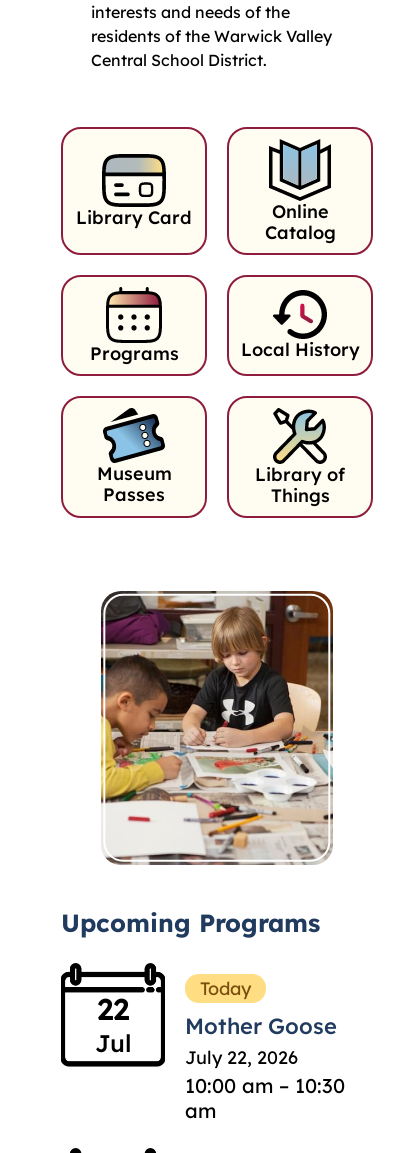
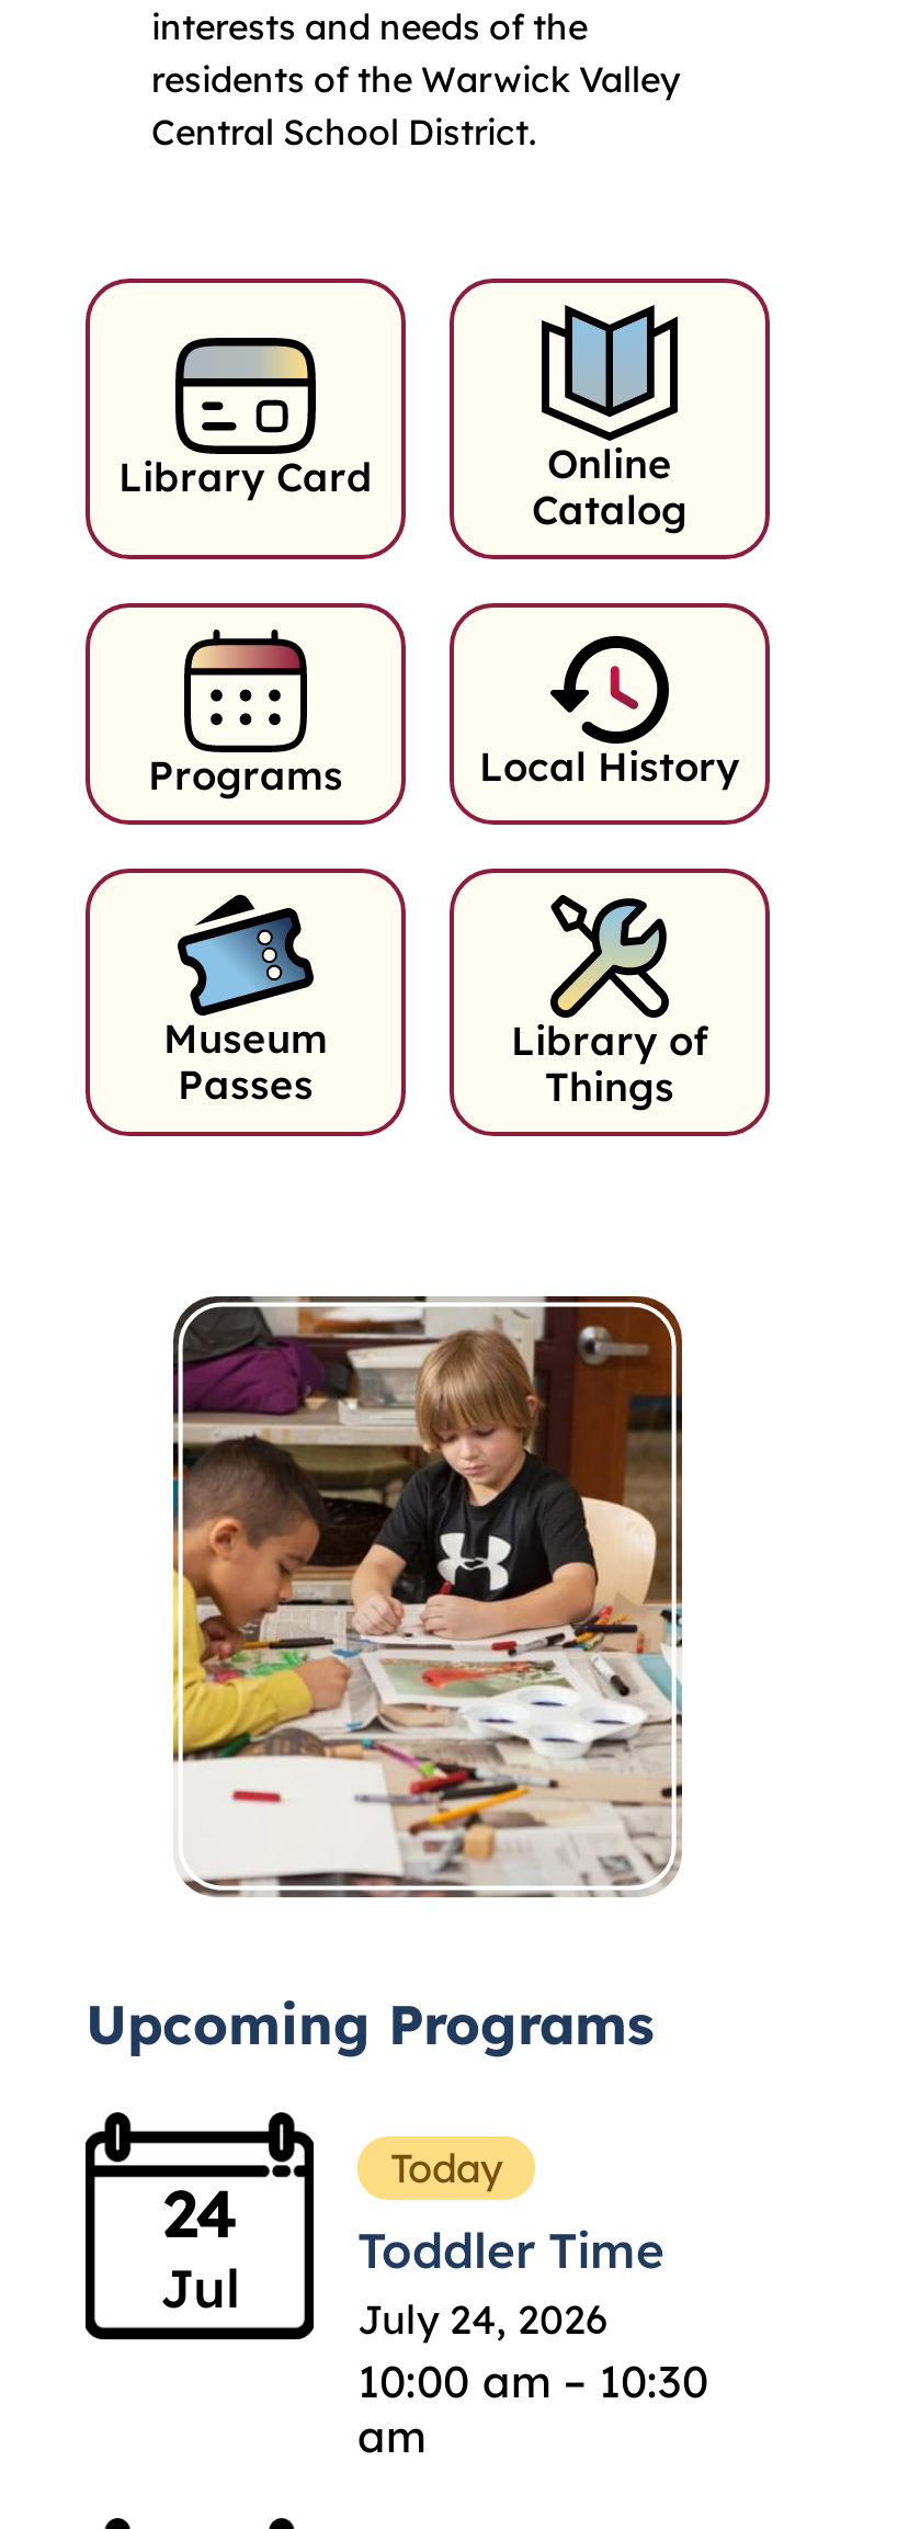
- 22
+ 24

- Mother Goose
- July 22, 2026
+ Toddler Time
+ July 24, 2026
